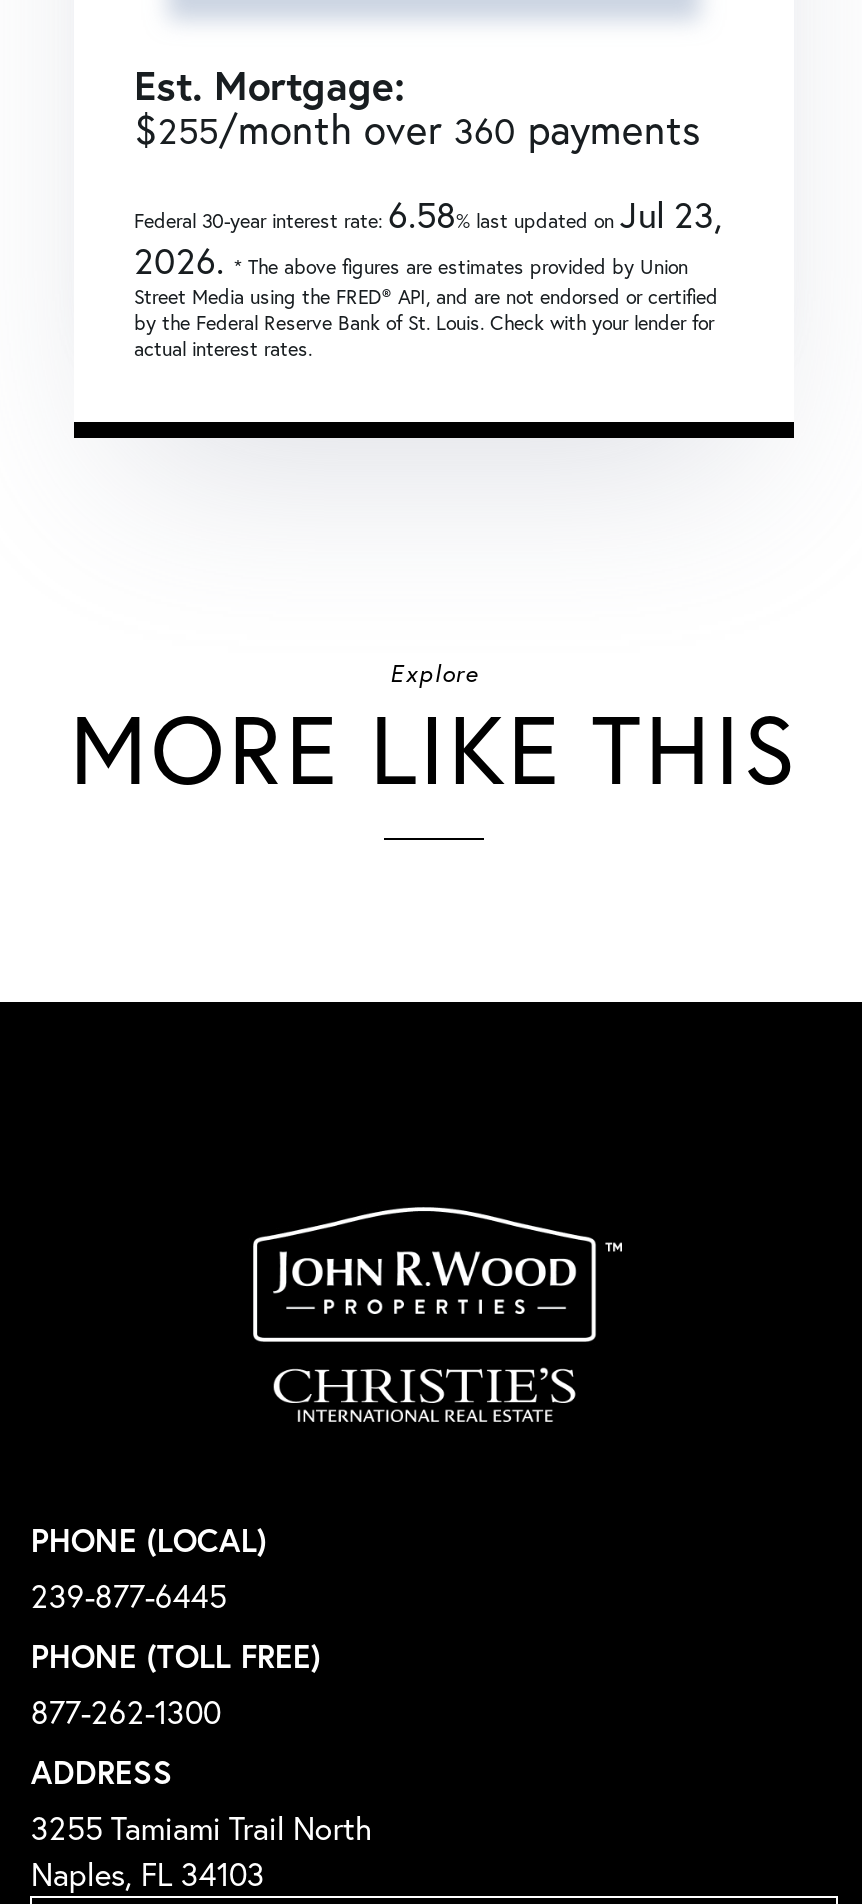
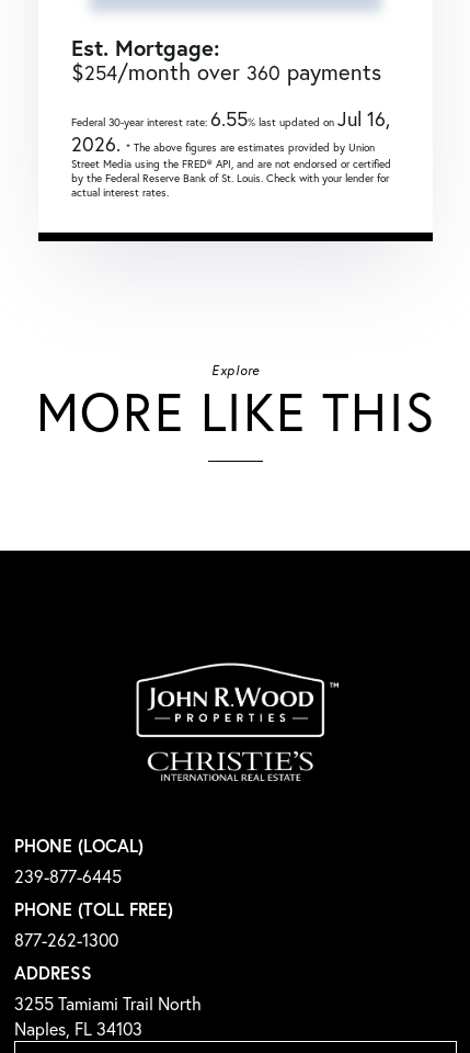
- $255/month over 360 payments
+ $254/month over 360 payments

- Federal 30-year interest rate: 6.58% last updated onJul 23,
+ Federal 30-year interest rate: 6.55% last updated onJul 16,
